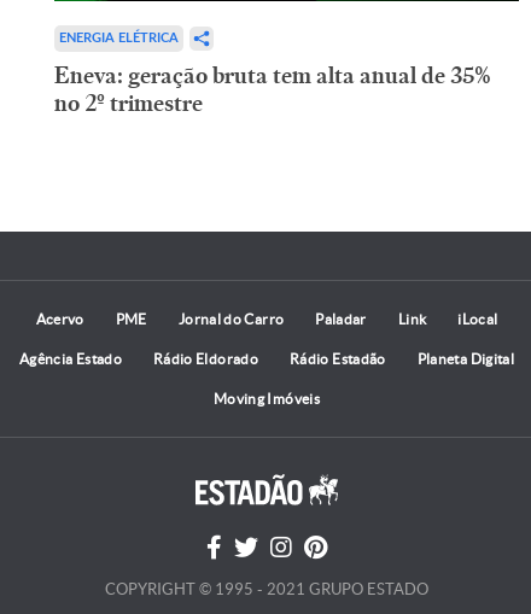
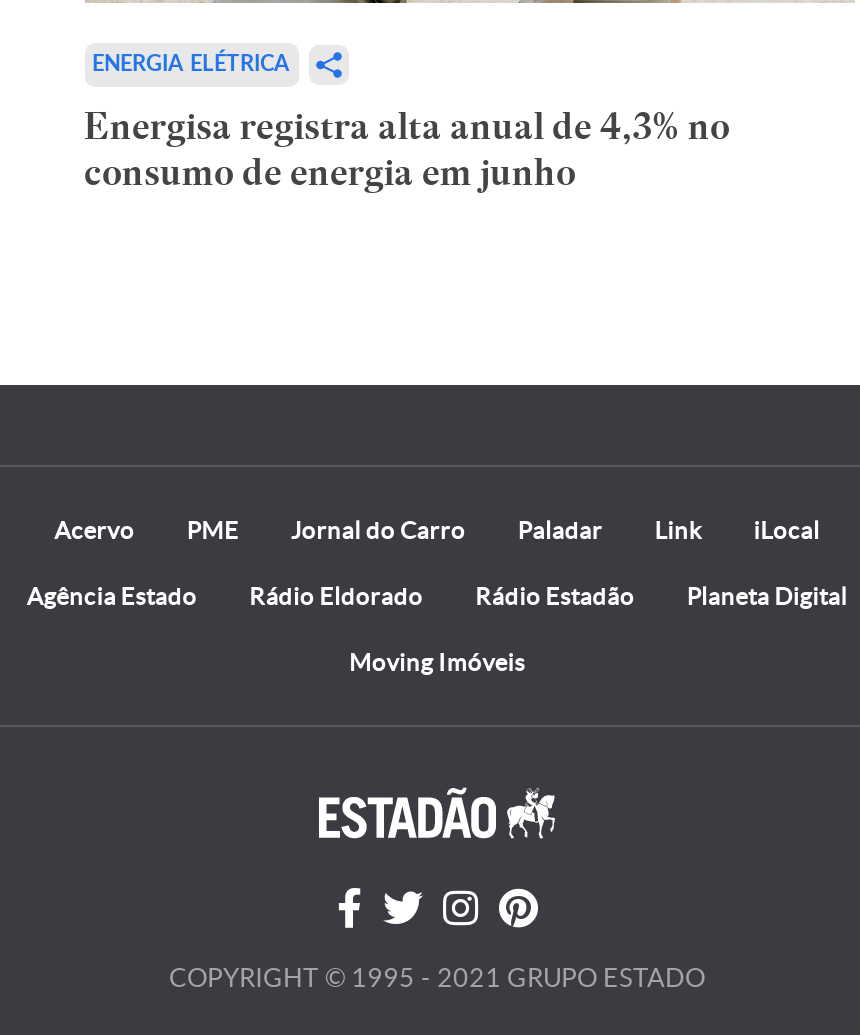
- Eneva: geração bruta tem alta anual de 35%
- no 2º trimestre
+ Energisa registra alta anual de 4,3% no
+ consumo de energia em junho
